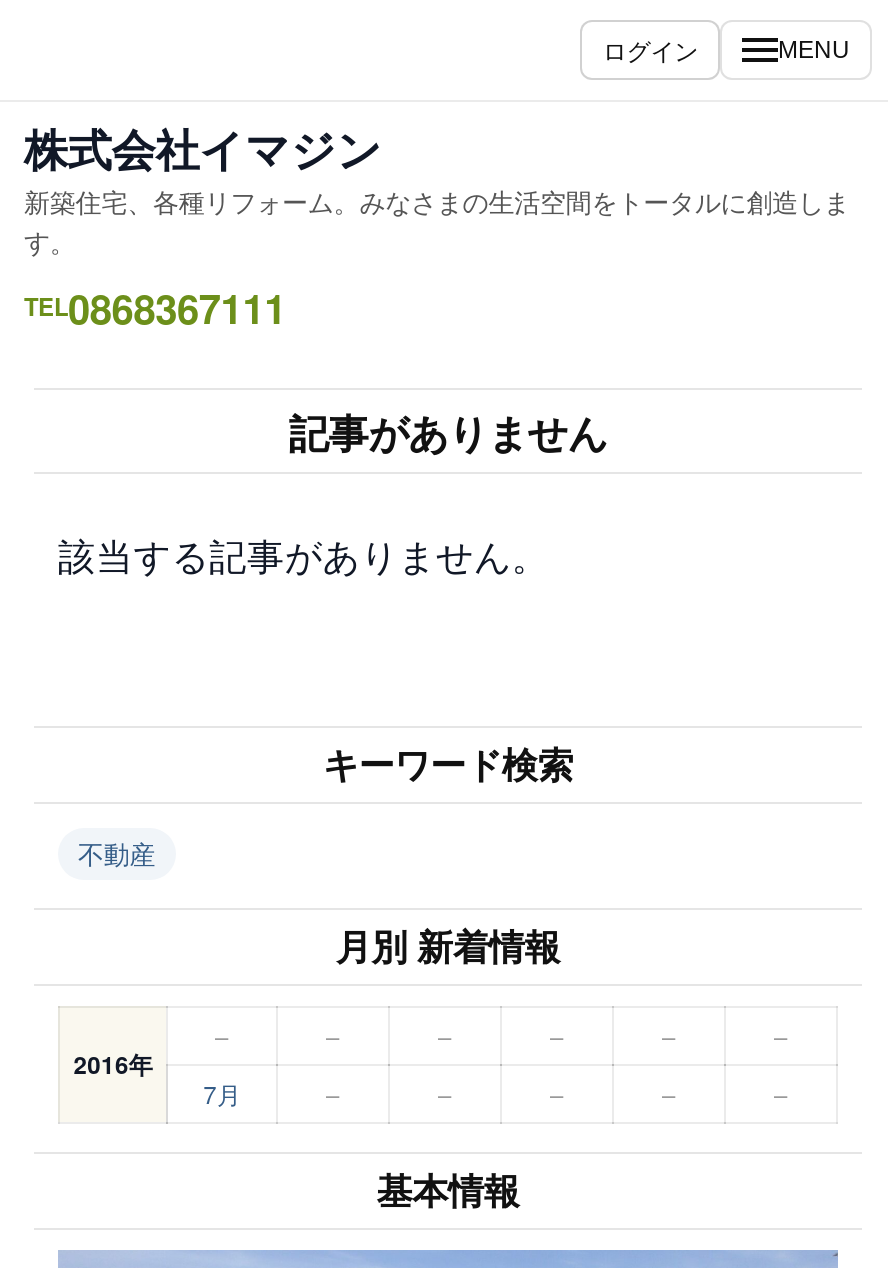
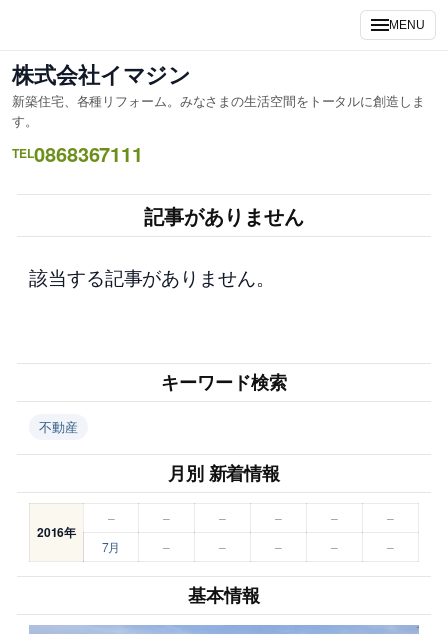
- ログイン
